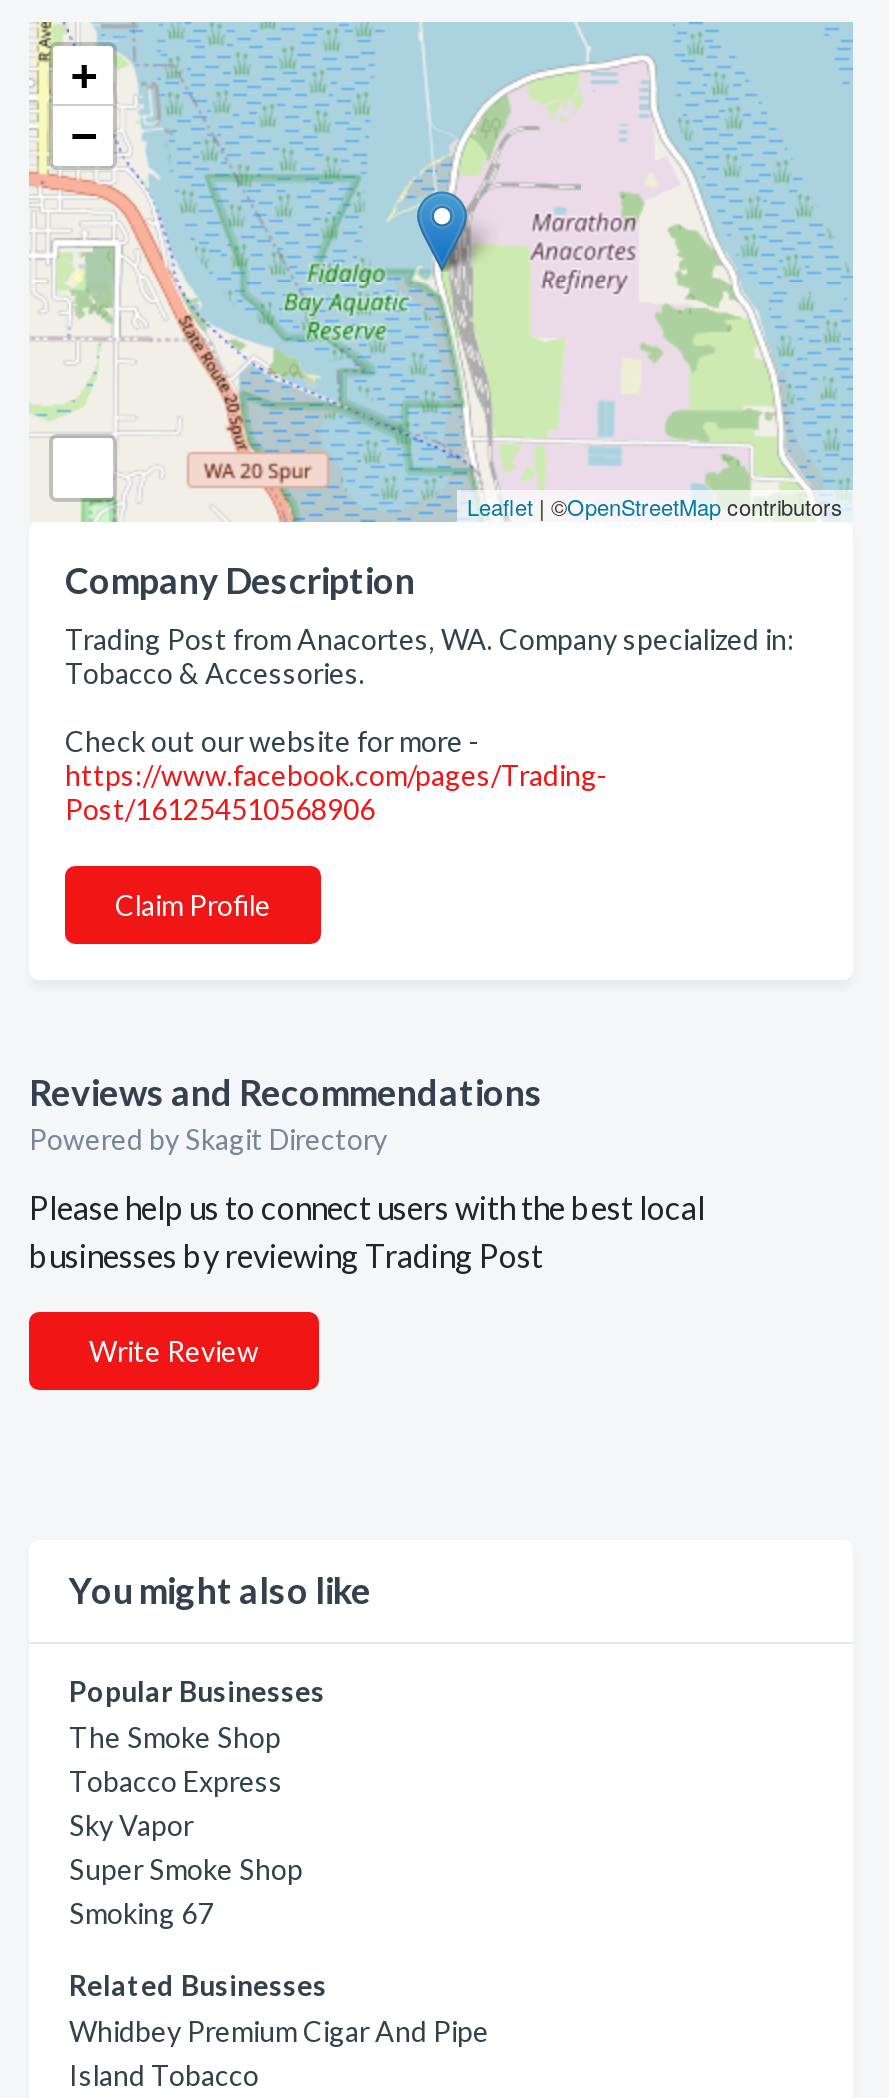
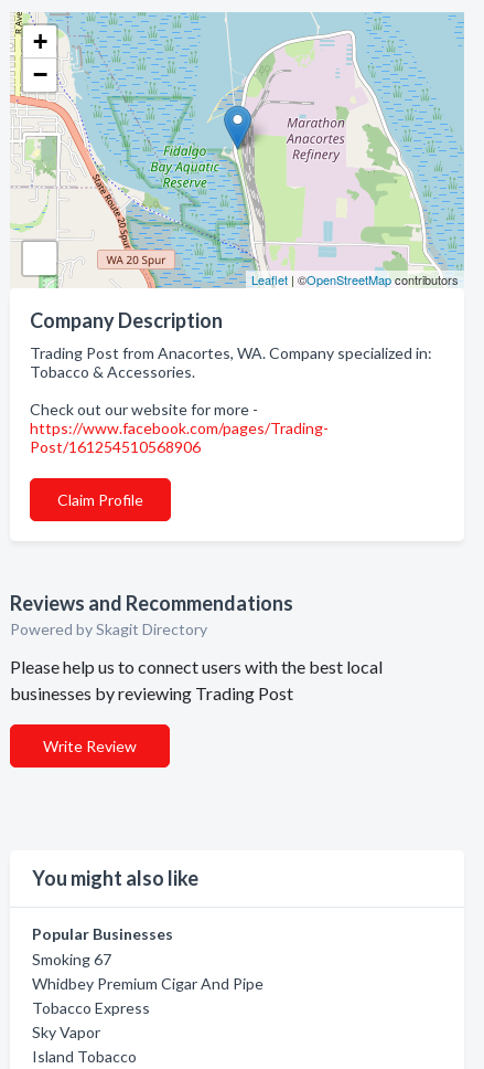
- The Smoke Shop

moved down: Tobacco Express | Sky Vapor

- Super Smoke Shop
- Related Businesses

moved up: Smoking 67 | Whidbey Premium Cigar And Pipe
